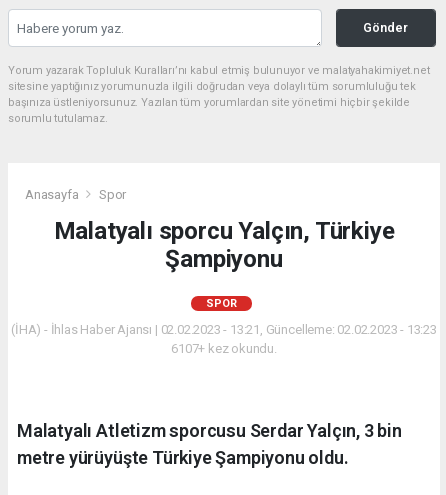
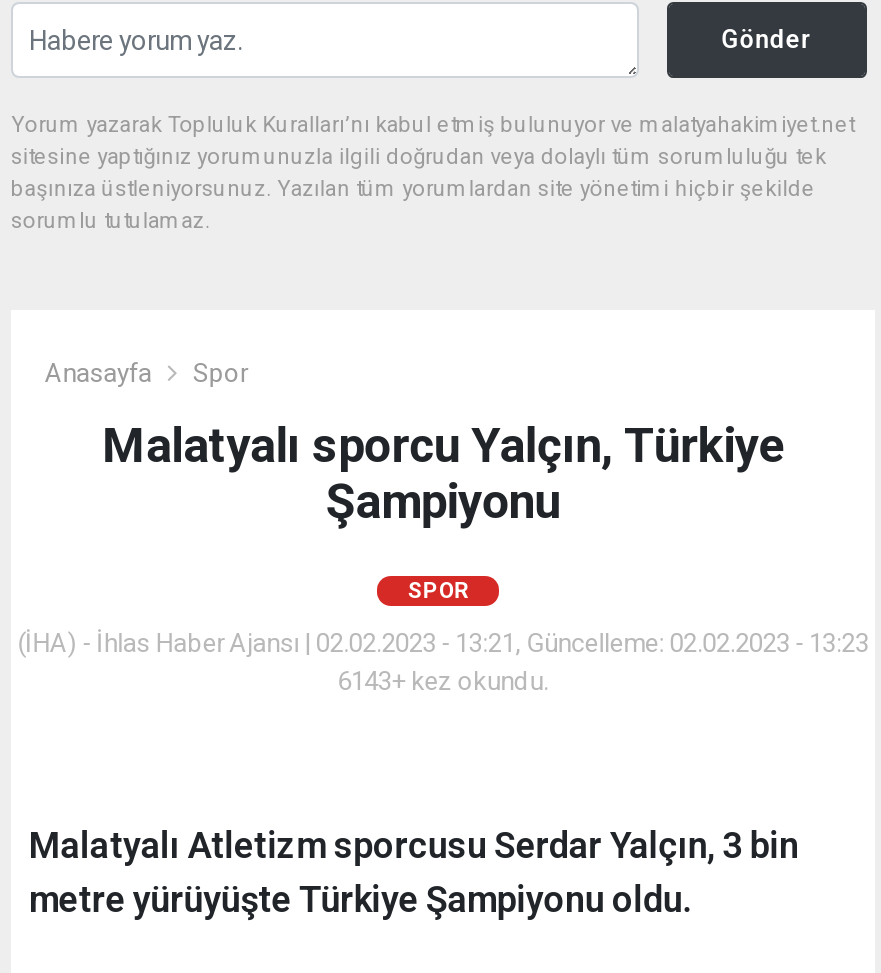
- 6107+ kez okundu.
+ 6143+ kez okundu.
